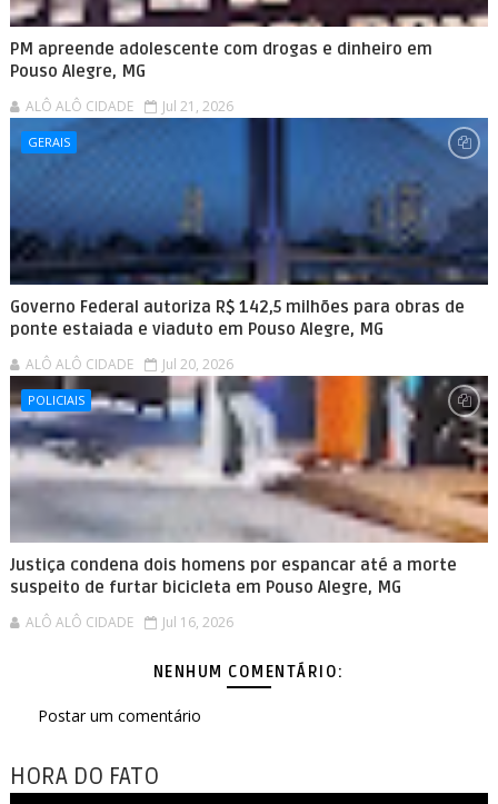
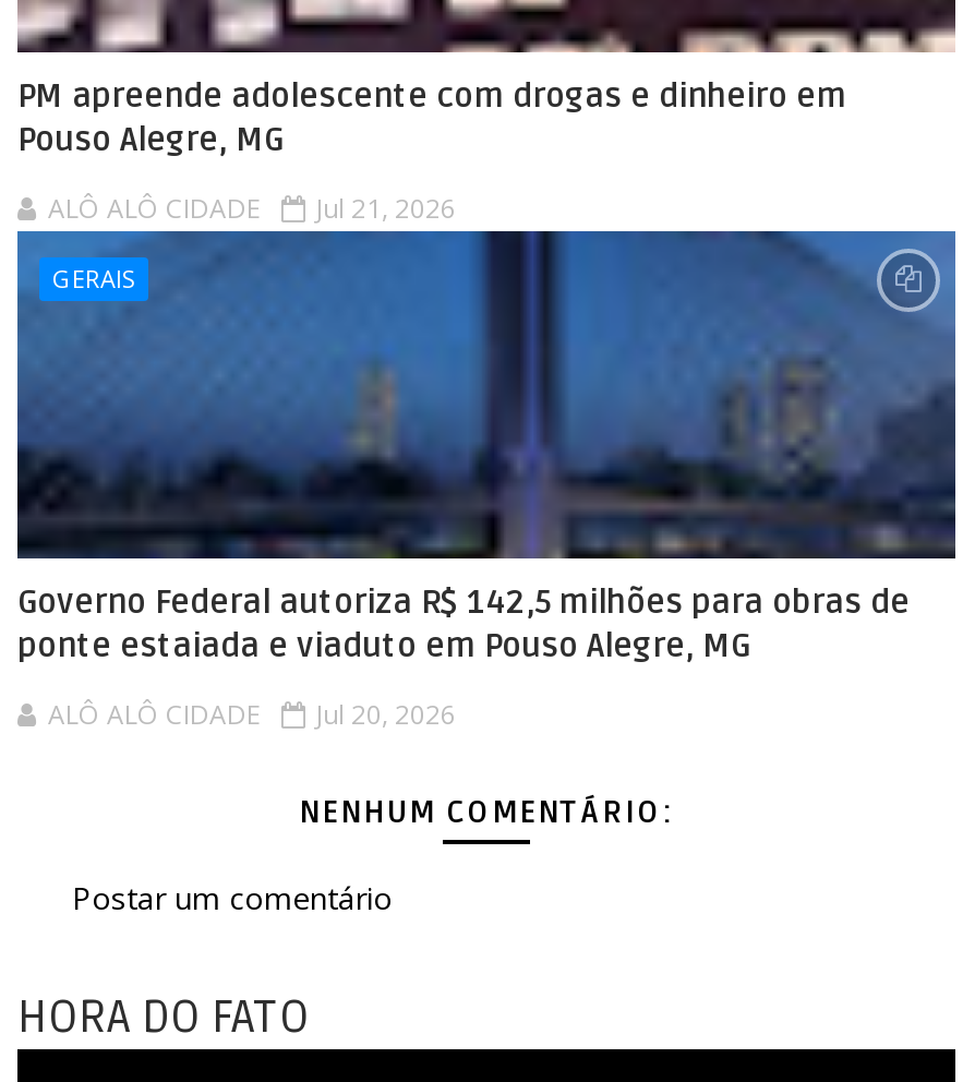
- [image]
- POLICIAIS

- Justiça condena dois homens por espancar até a morte
- suspeito de furtar bicicleta em Pouso Alegre, MG
- ALÔ ALÔ CIDADE
- Jul 16, 2026
